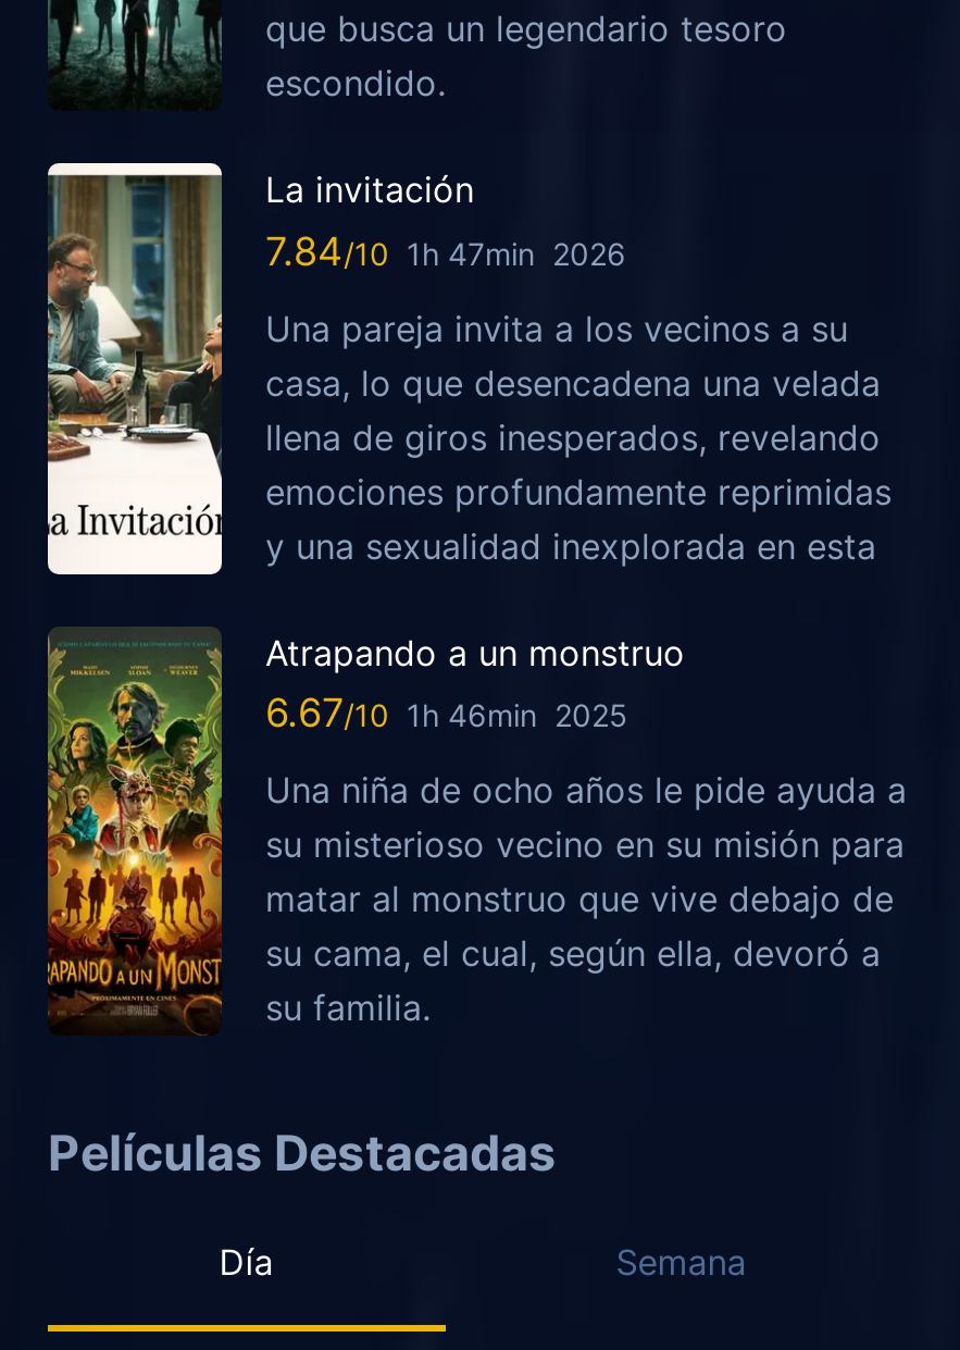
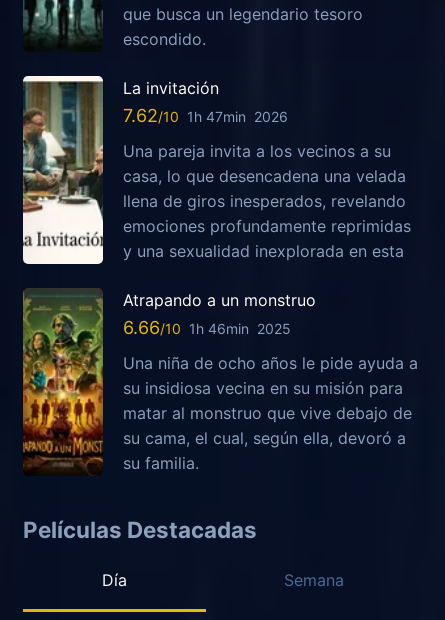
- 7.84 1h 47min 2026
+ 7.62 1h 47min 2026

- 6.67 1h 46min 2025
+ 6.66 1h 46min 2025

- su misterioso vecino en su misión para
+ su insidiosa vecina en su misión para
